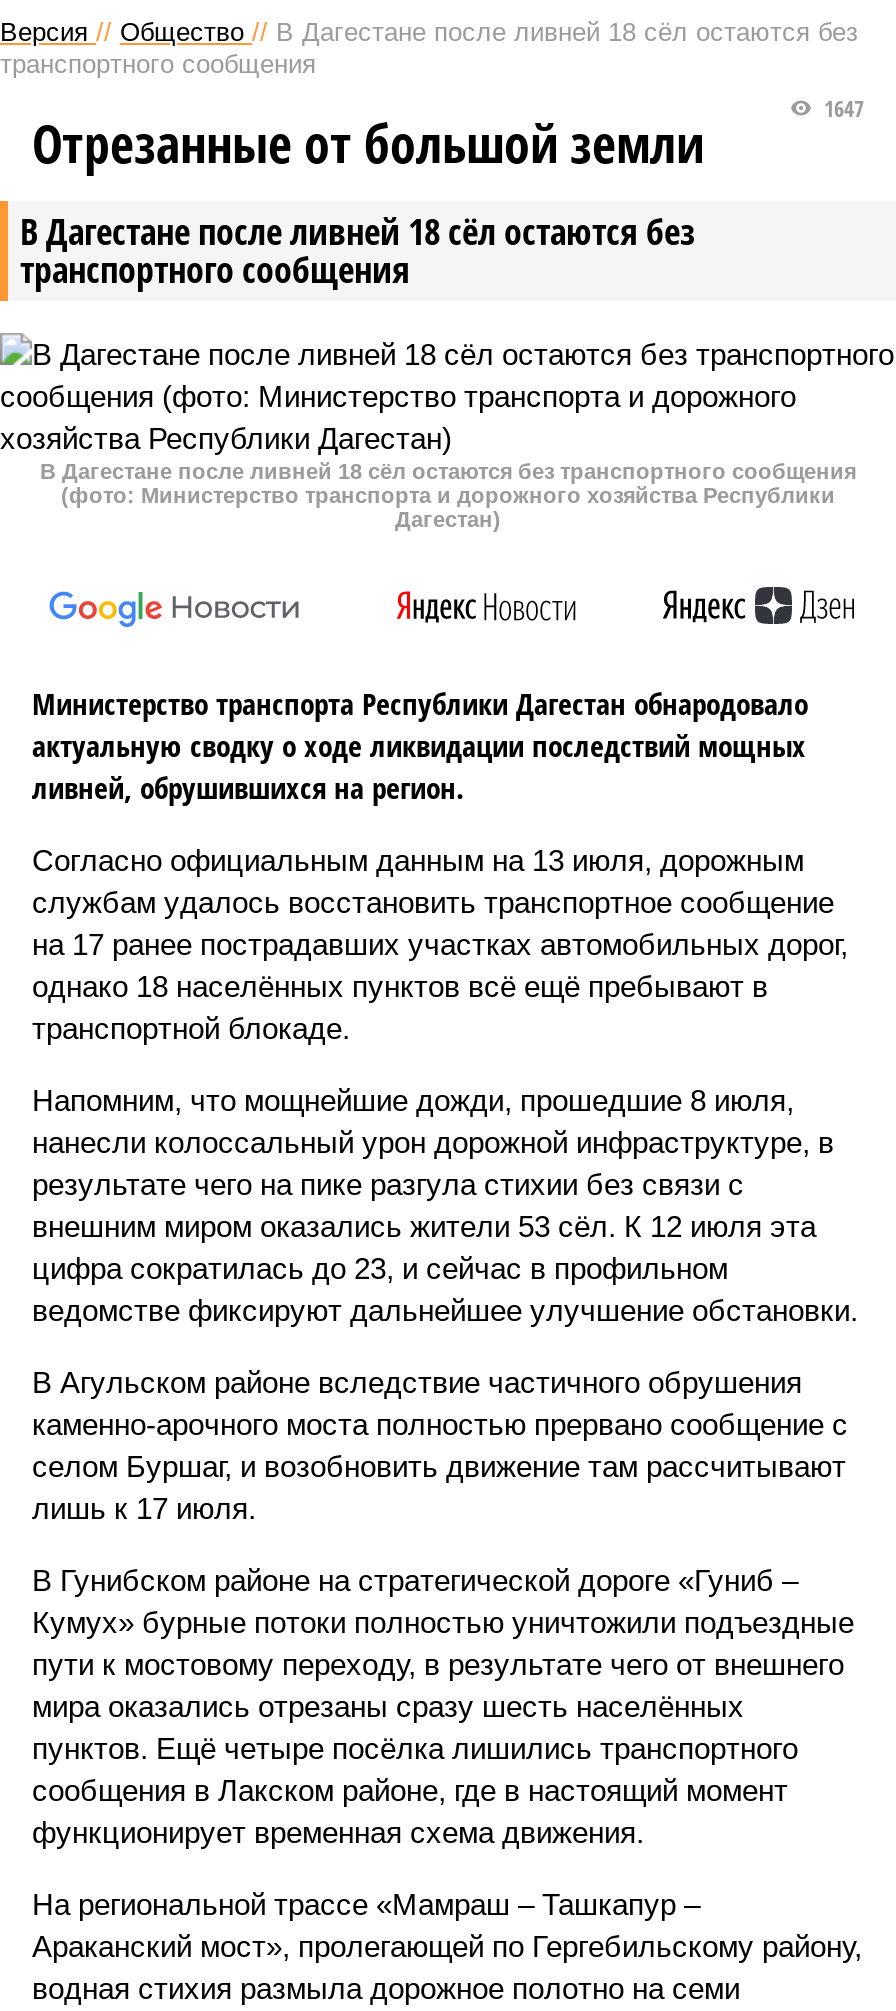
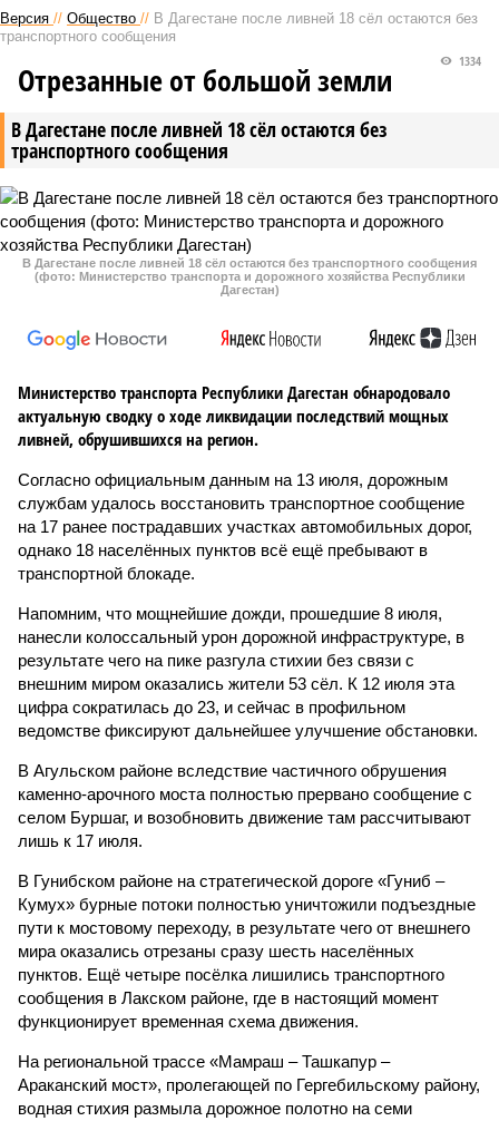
- 1647
+ 1334
